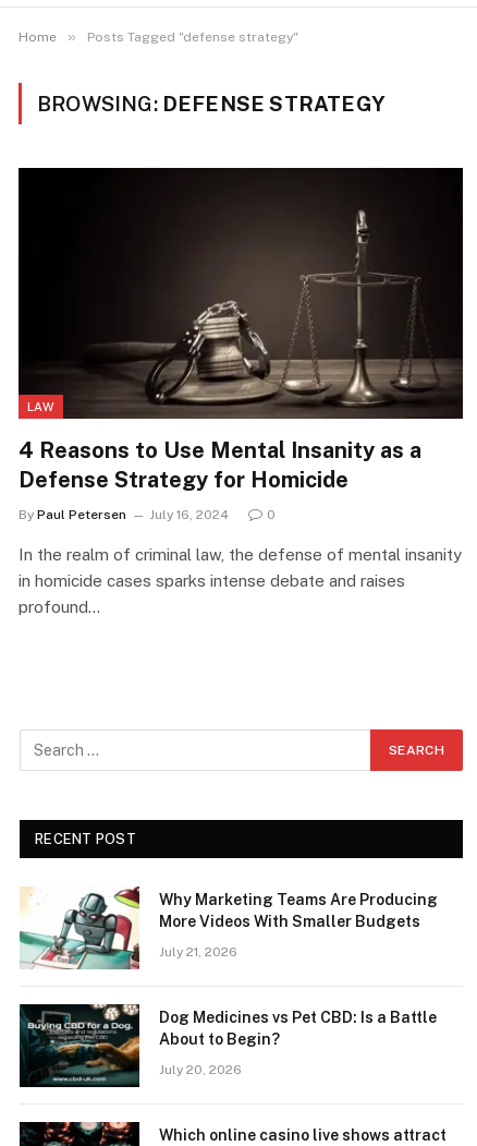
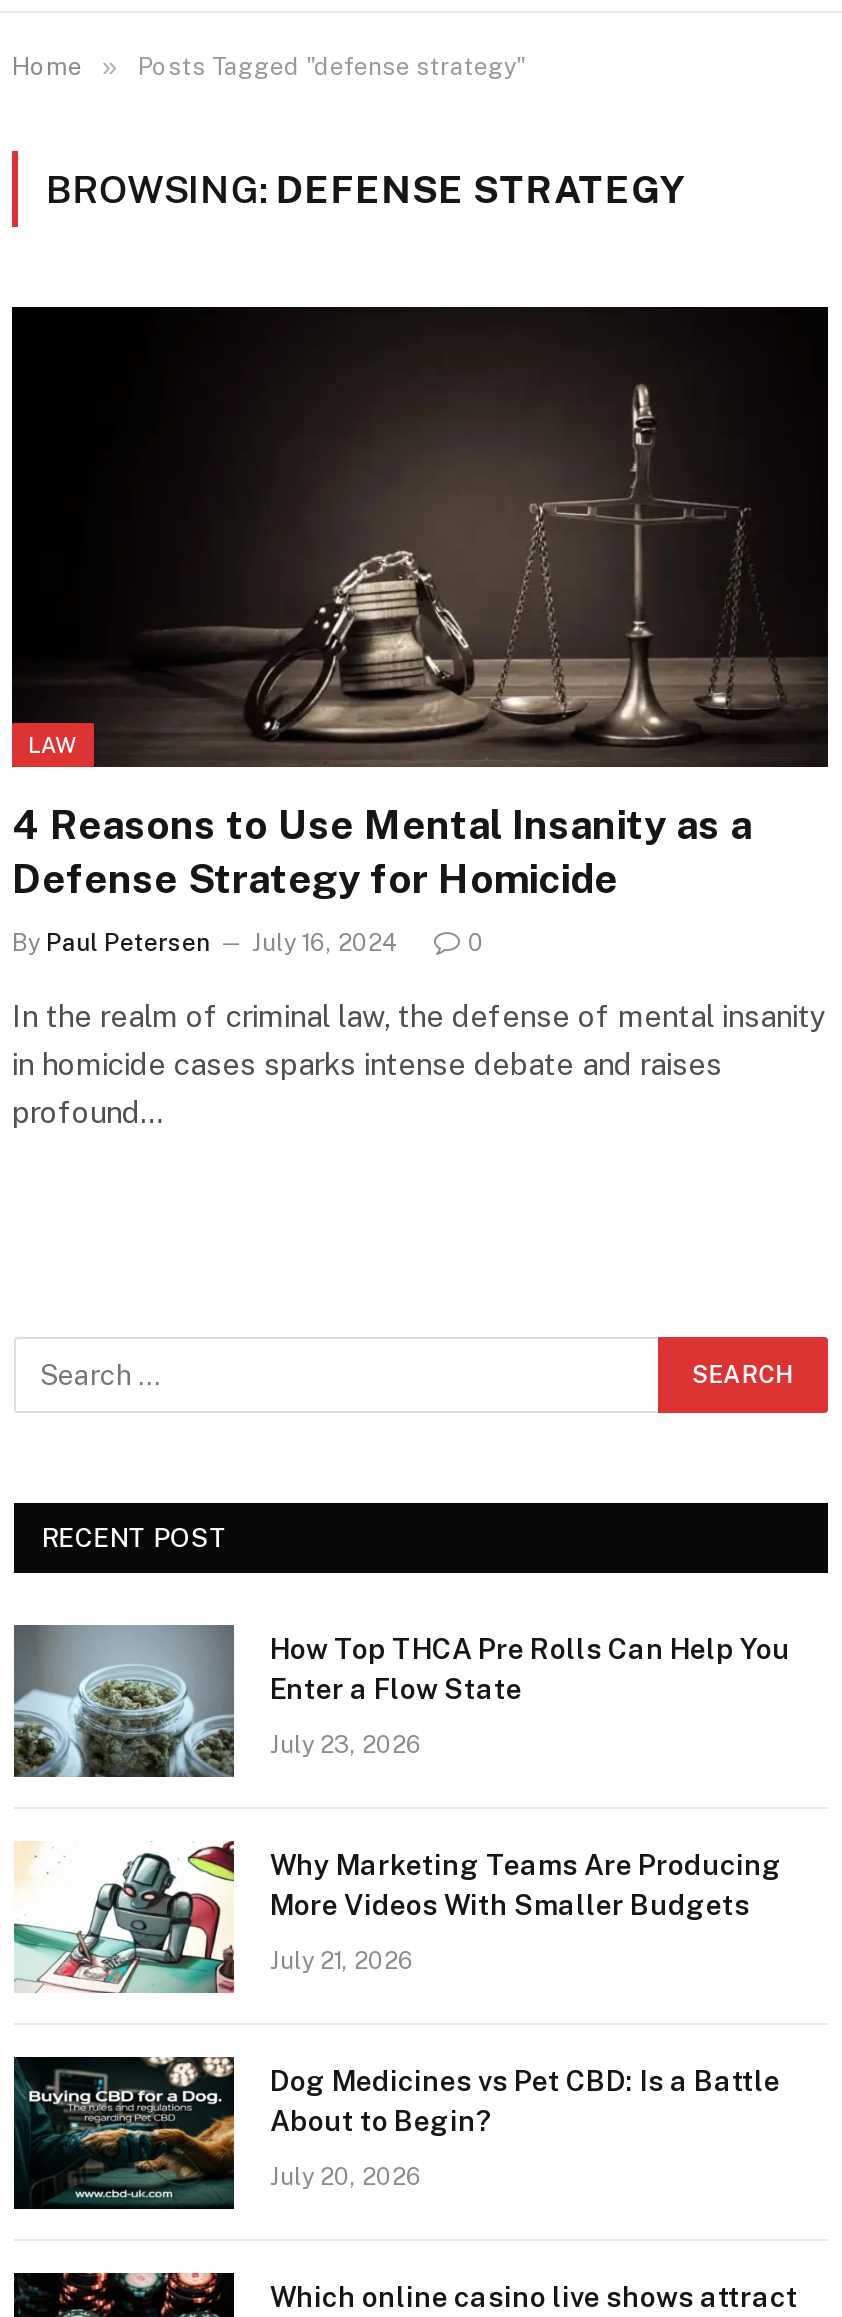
+ [image]
+ How Top THCA Pre Rolls Can Help You
+ Enter a Flow State
+ July 23, 2026
